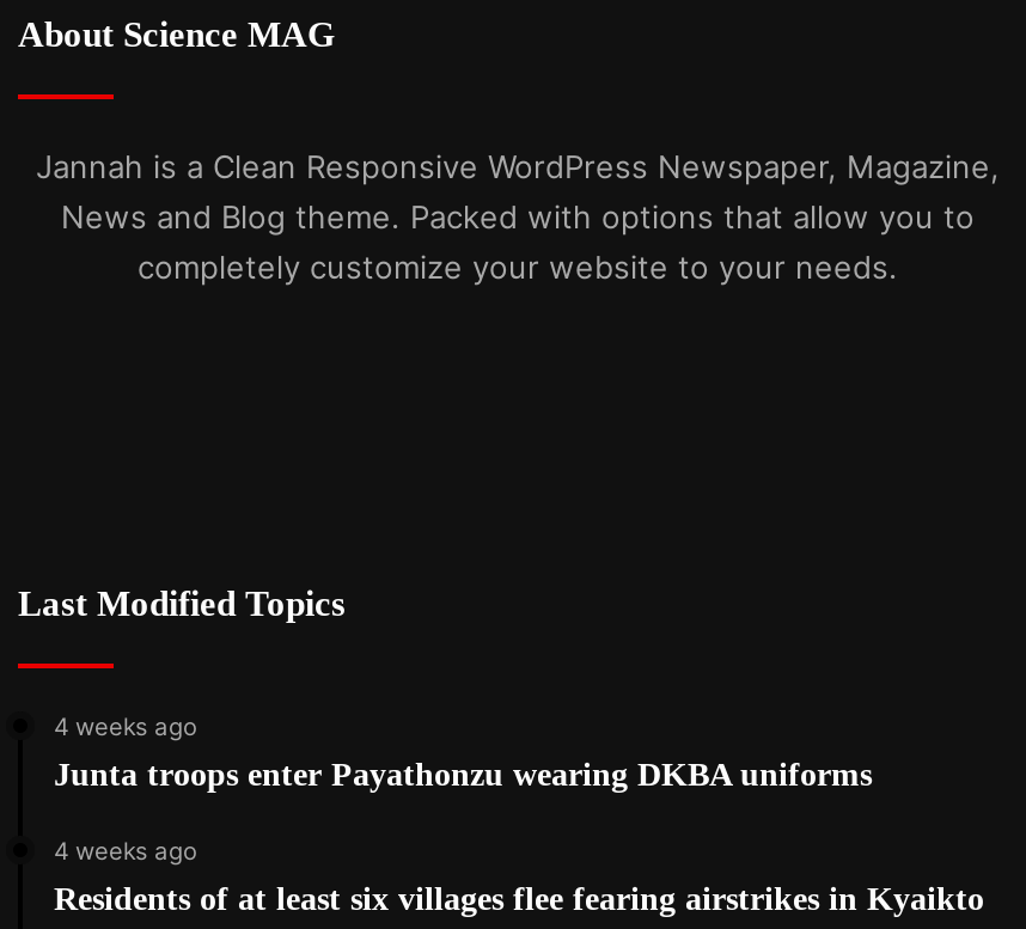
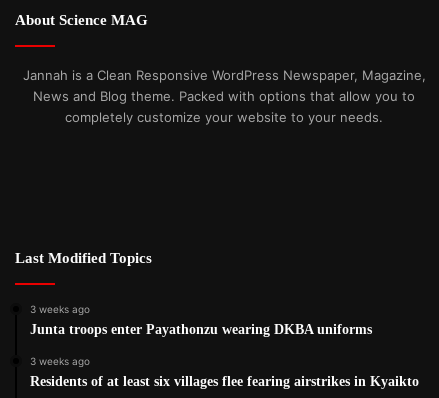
- 4 weeks ago
+ 3 weeks ago

- 4 weeks ago
+ 3 weeks ago
